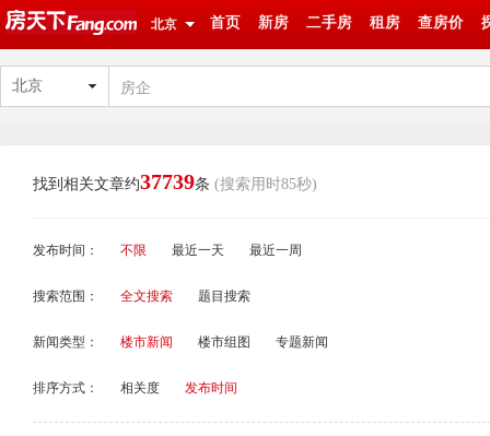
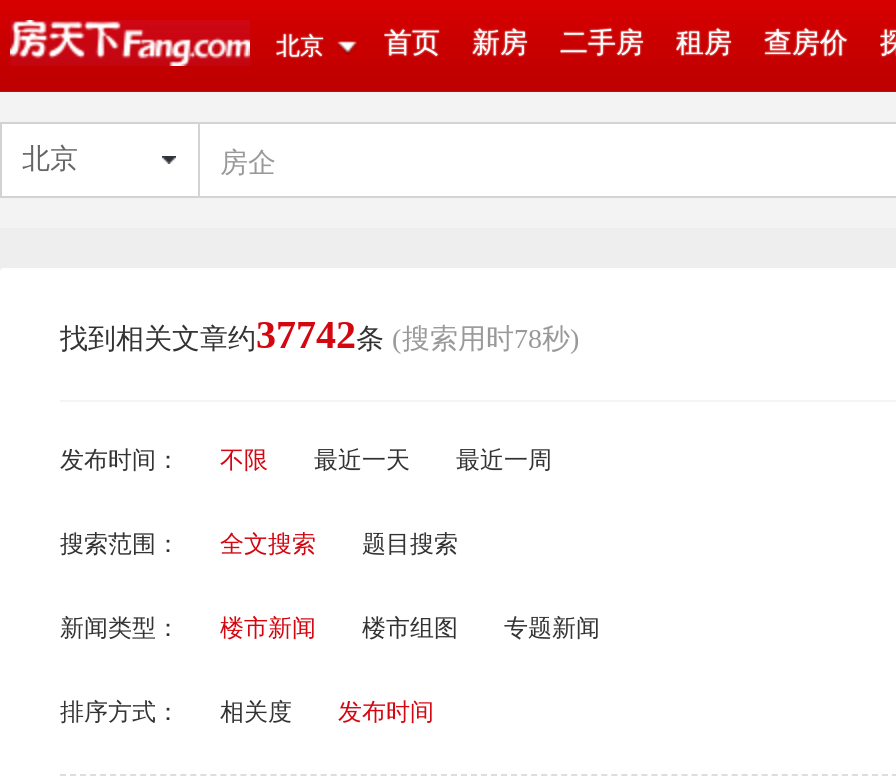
- 找到相关文章约37739条(搜索用时85秒)
+ 找到相关文章约37742条(搜索用时78秒)
